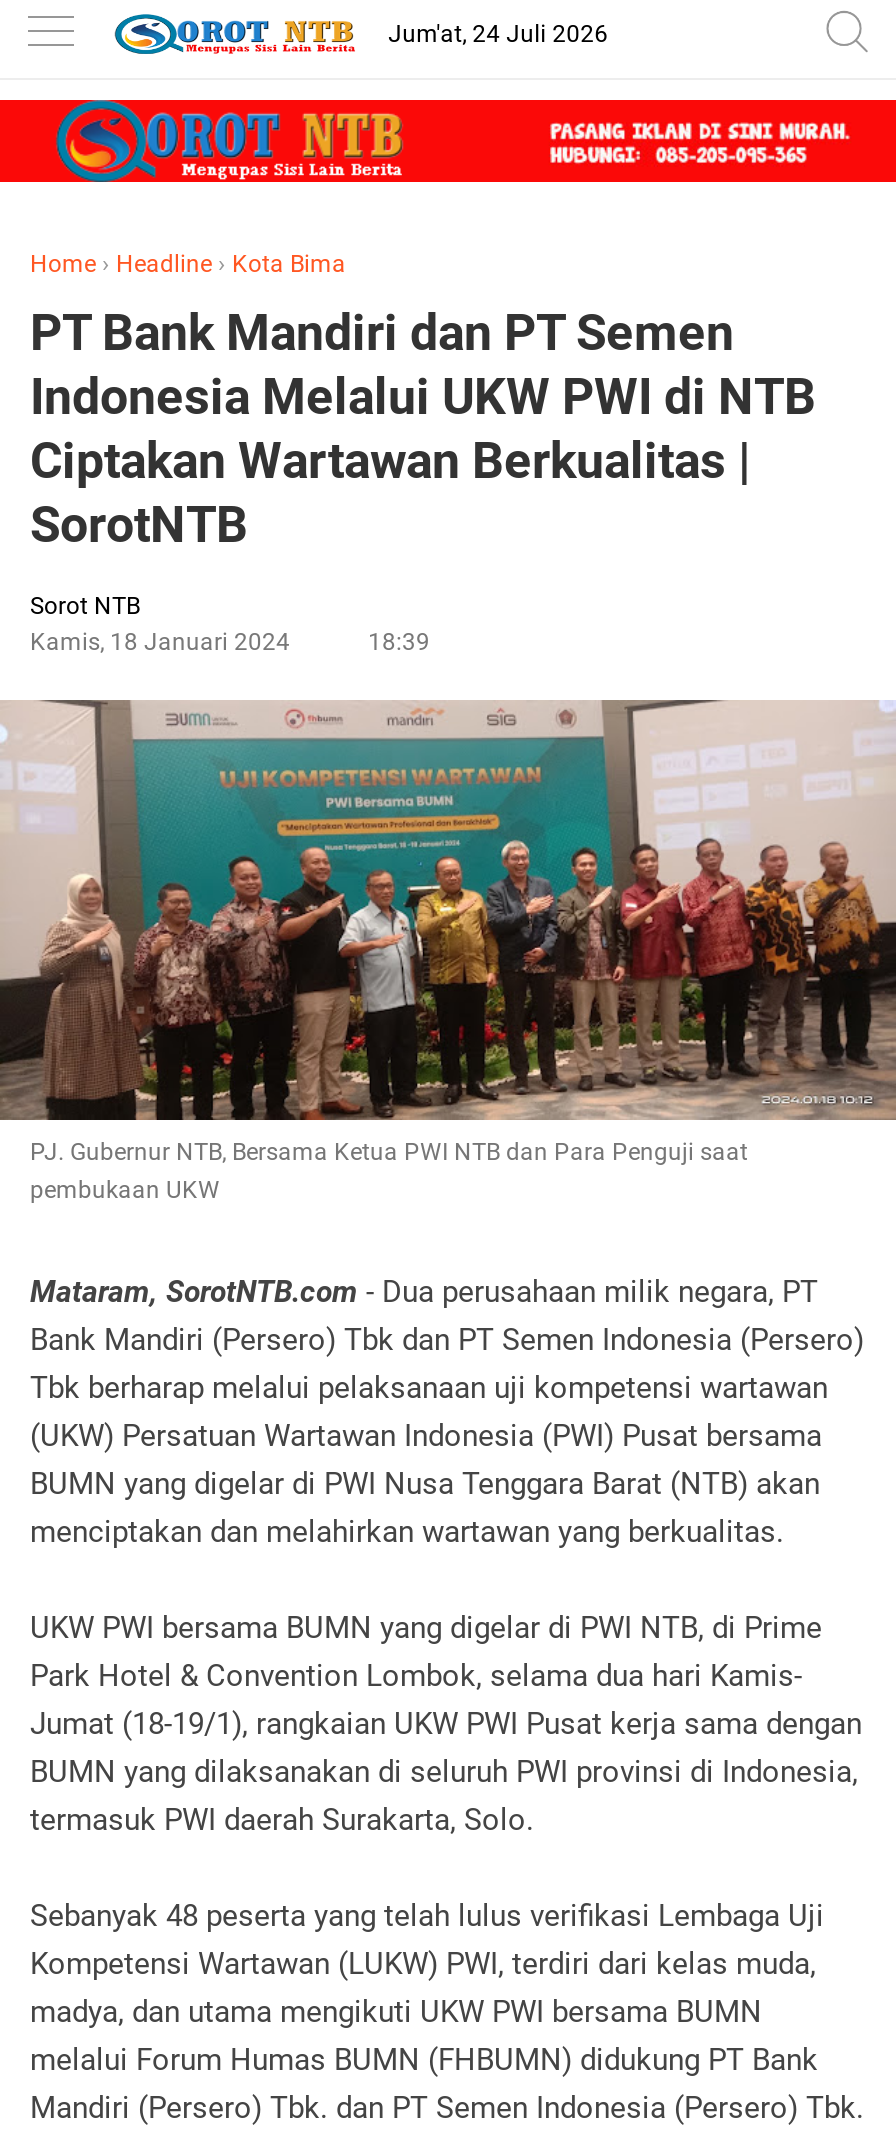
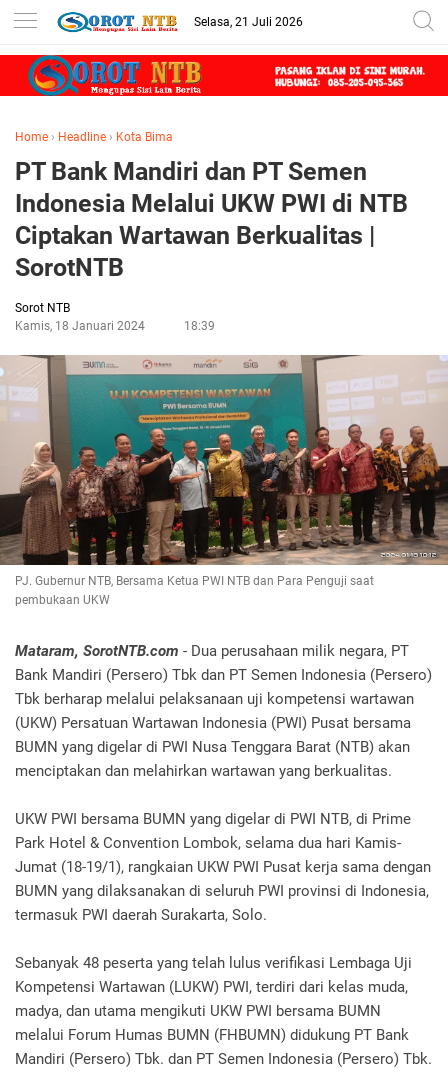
- Jum'at, 24 Juli 2026
+ Selasa, 21 Juli 2026
